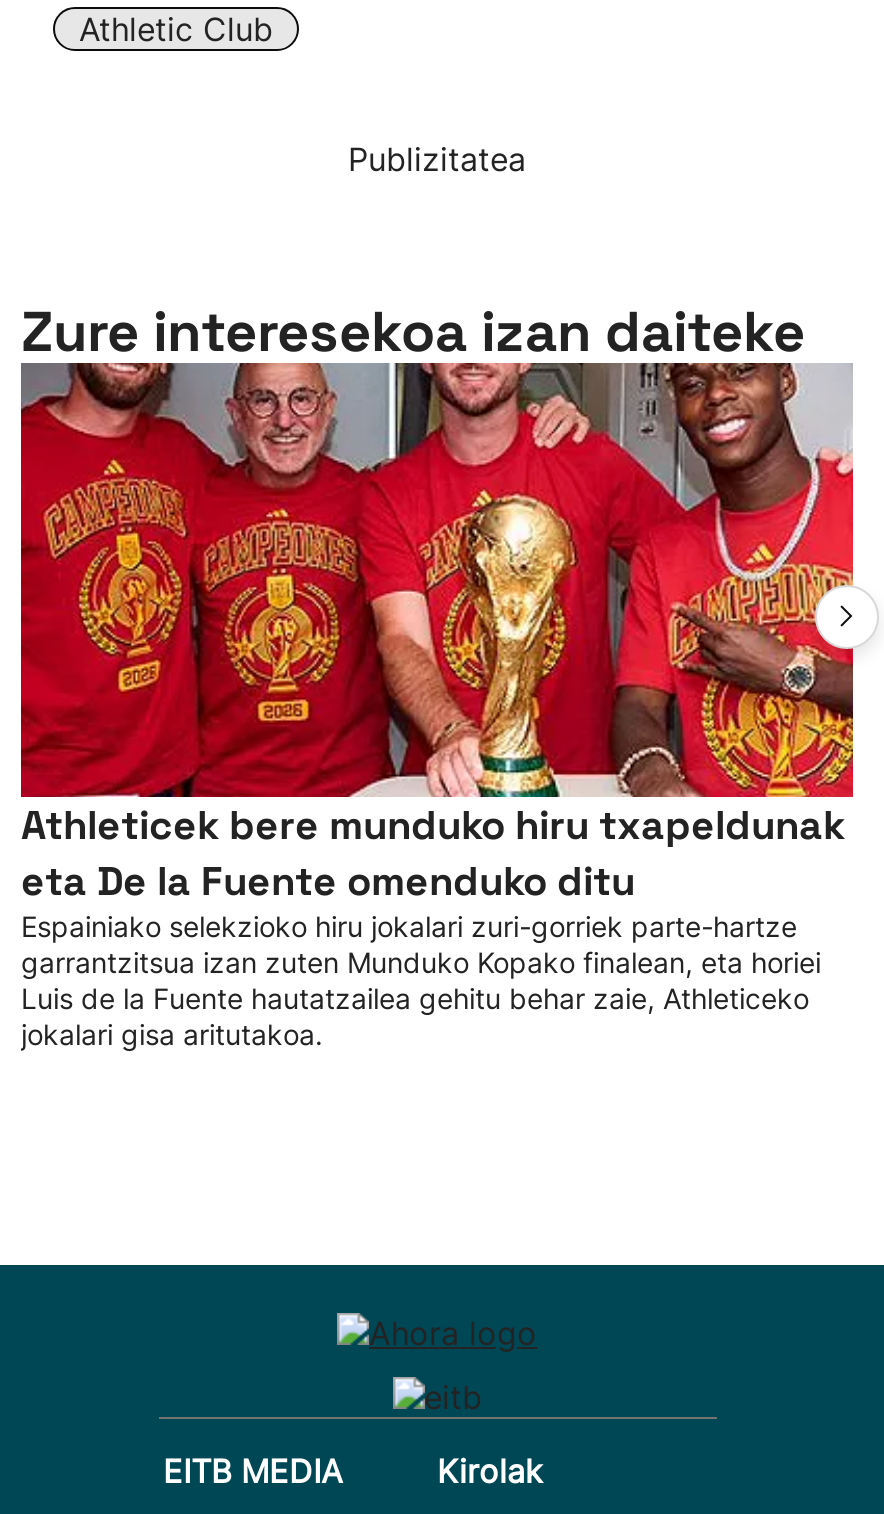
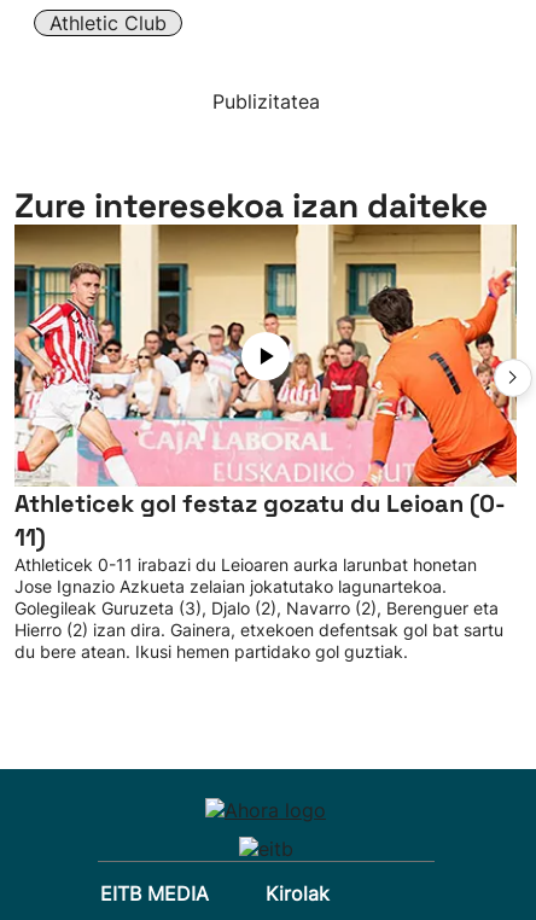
- [image]
- Athleticek bere munduko hiru txapeldunak
- eta De la Fuente omenduko ditu
- Espainiako selekzioko hiru jokalari zuri-gorriek parte-hartze
- garrantzitsua izan zuten Munduko Kopako finalean, eta horiei
- Luis de la Fuente hautatzailea gehitu behar zaie, Athleticeko
- jokalari gisa aritutakoa.
+ [image]
+ Athleticek gol festaz gozatu du Leioan (0-
+ 11)
+ Athleticek 0-11 irabazi du Leioaren aurka larunbat honetan
+ Jose Ignazio Azkueta zelaian jokatutako lagunartekoa.
+ Golegileak Guruzeta (3), Djalo (2), Navarro (2), Berenguer eta
+ Hierro (2) izan dira. Gainera, etxekoen defentsak gol bat sartu
+ du bere atean. Ikusi hemen partidako gol guztiak.
